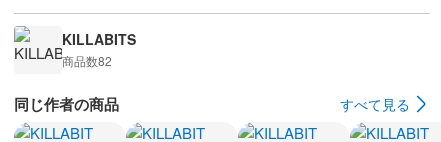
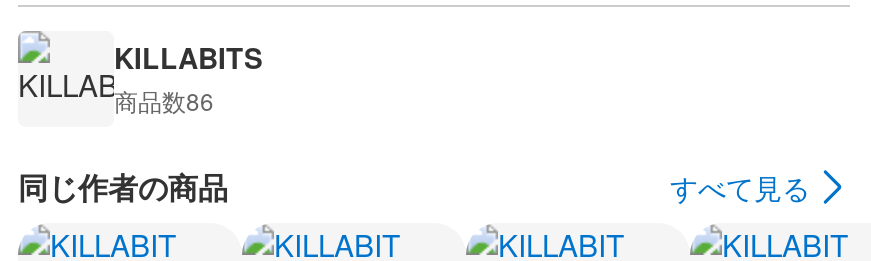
- 商品数82
+ 商品数86
